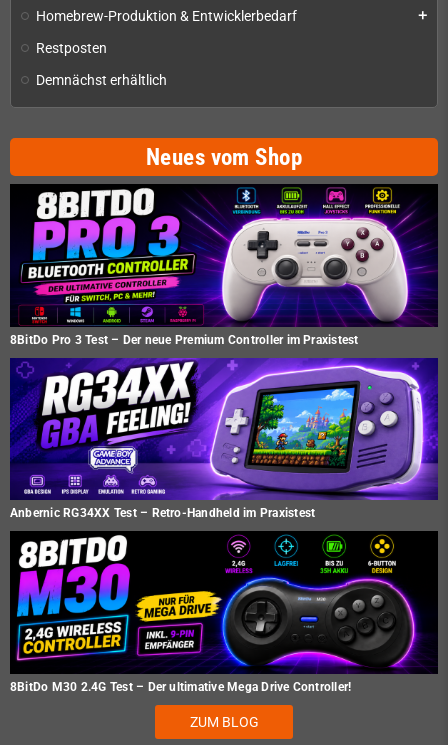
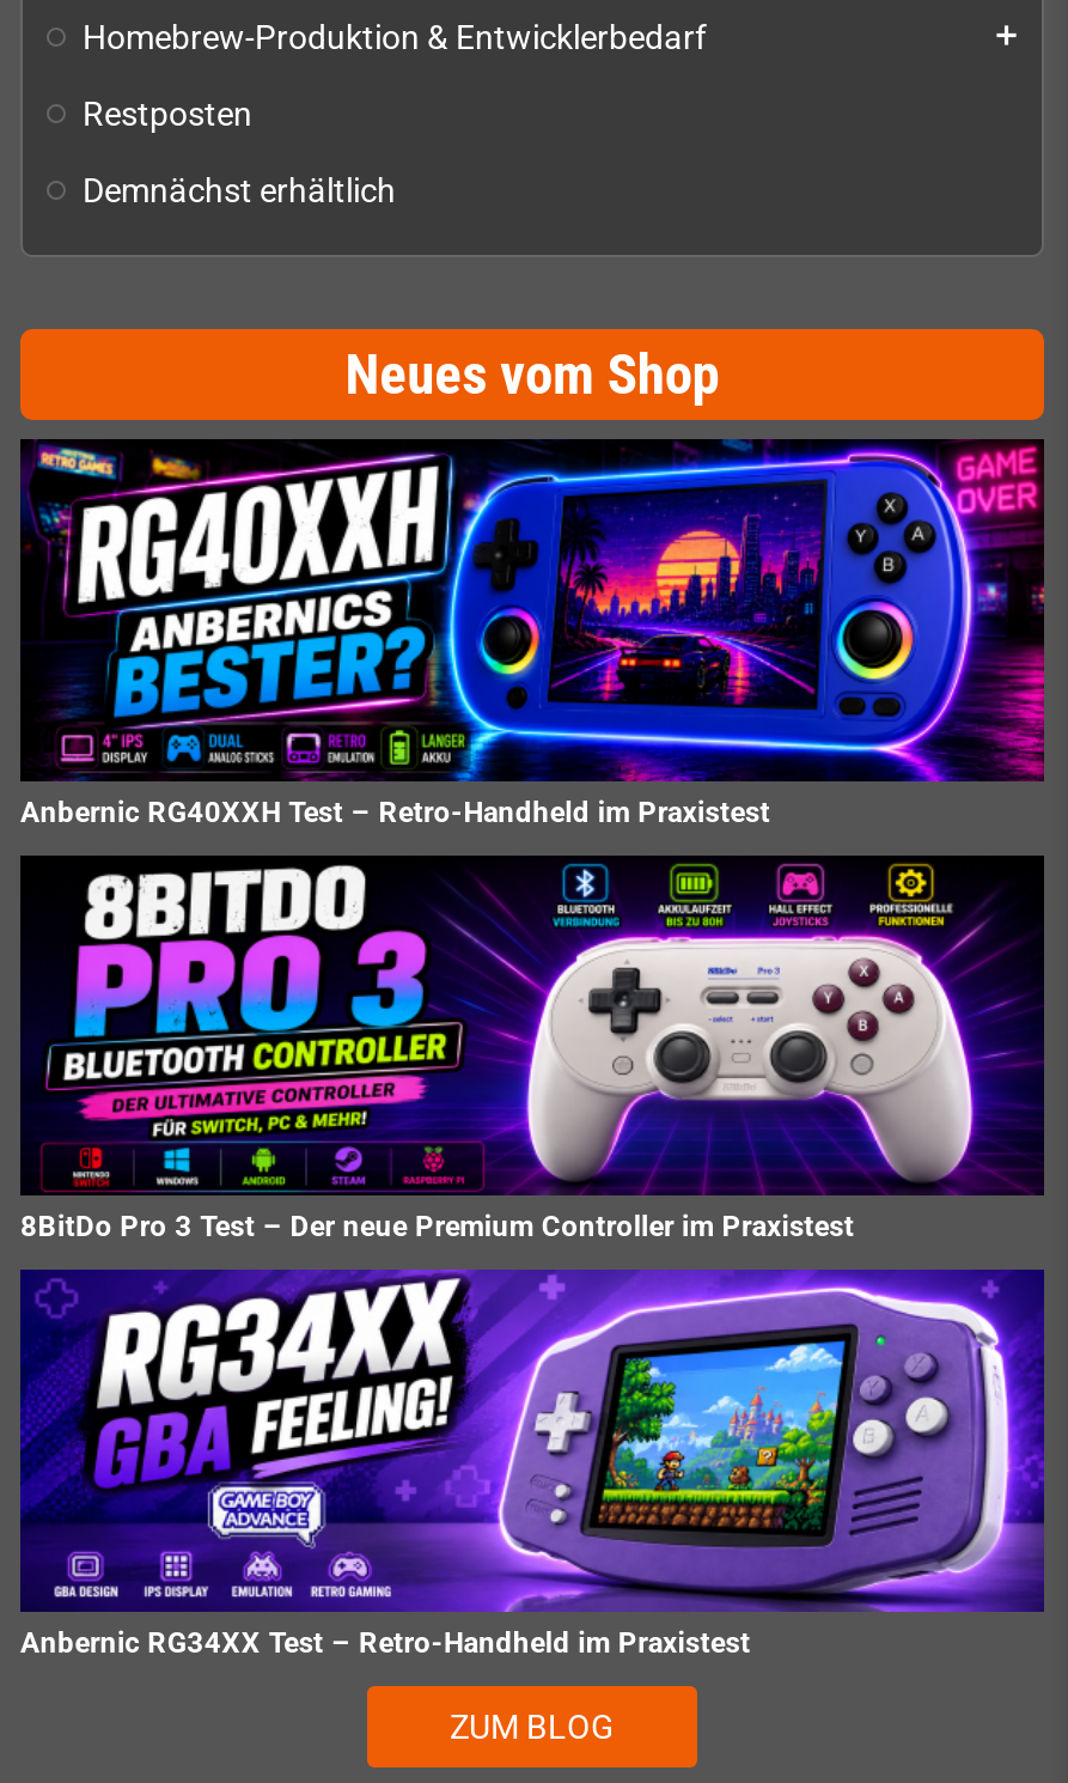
+ [image]
+ Anbernic RG40XXH Test – Retro-Handheld im Praxistest

moved down: [image] | 8BitDo Pro 3 Test – Der neue Premium Controller im Praxistest | Anbernic RG34XX Test – Retro-Handheld im Praxistest

- [image]
- 8BitDo M30 2.4G Test – Der ultimative Mega Drive Controller!
